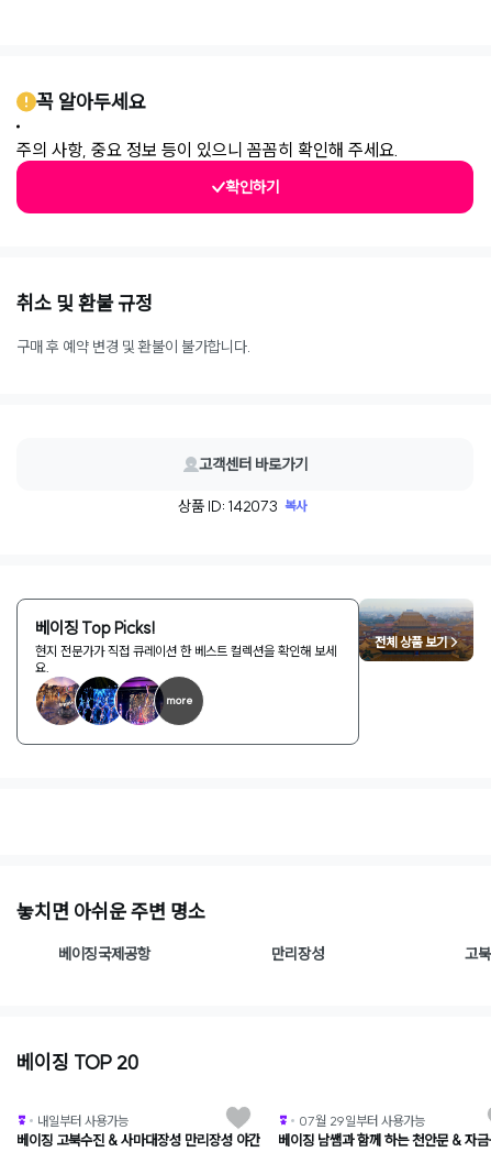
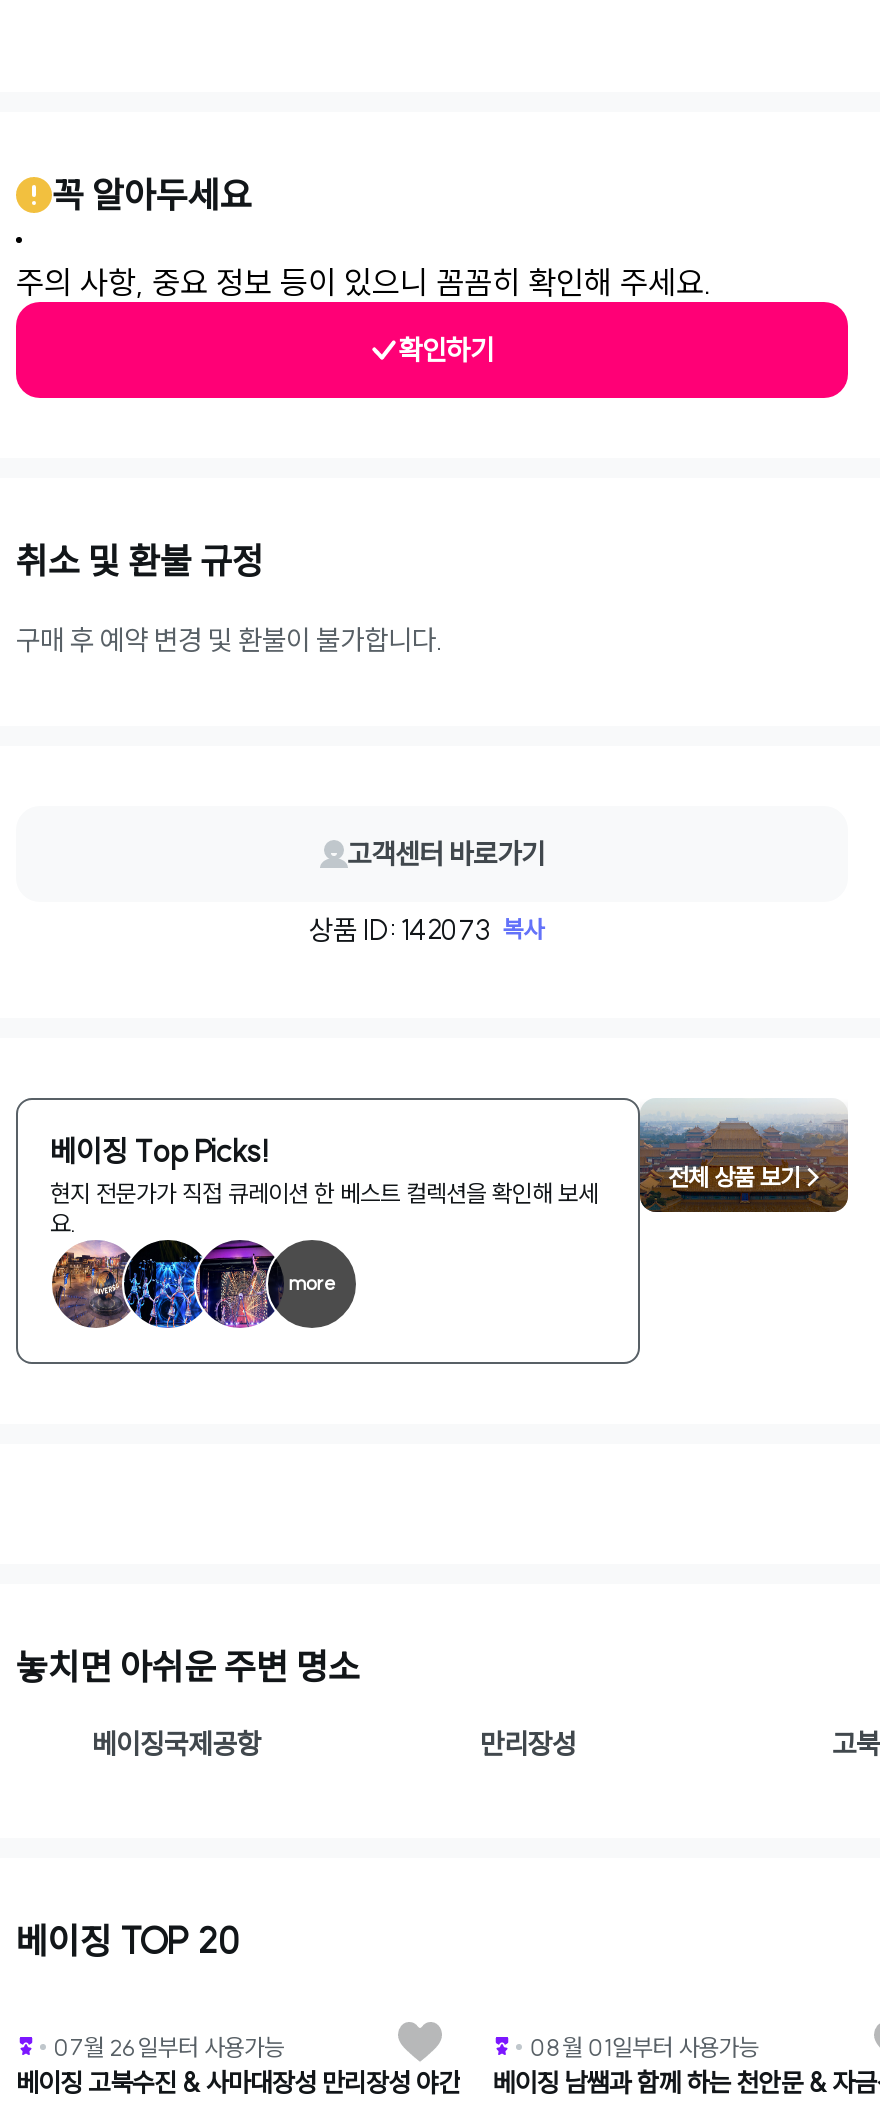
- 내일부터 사용가능
+ 07월 26일부터 사용가능

- 07월 29일부터 사용가능
+ 08월 01일부터 사용가능
